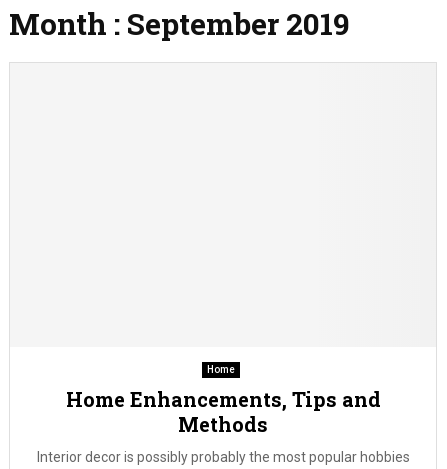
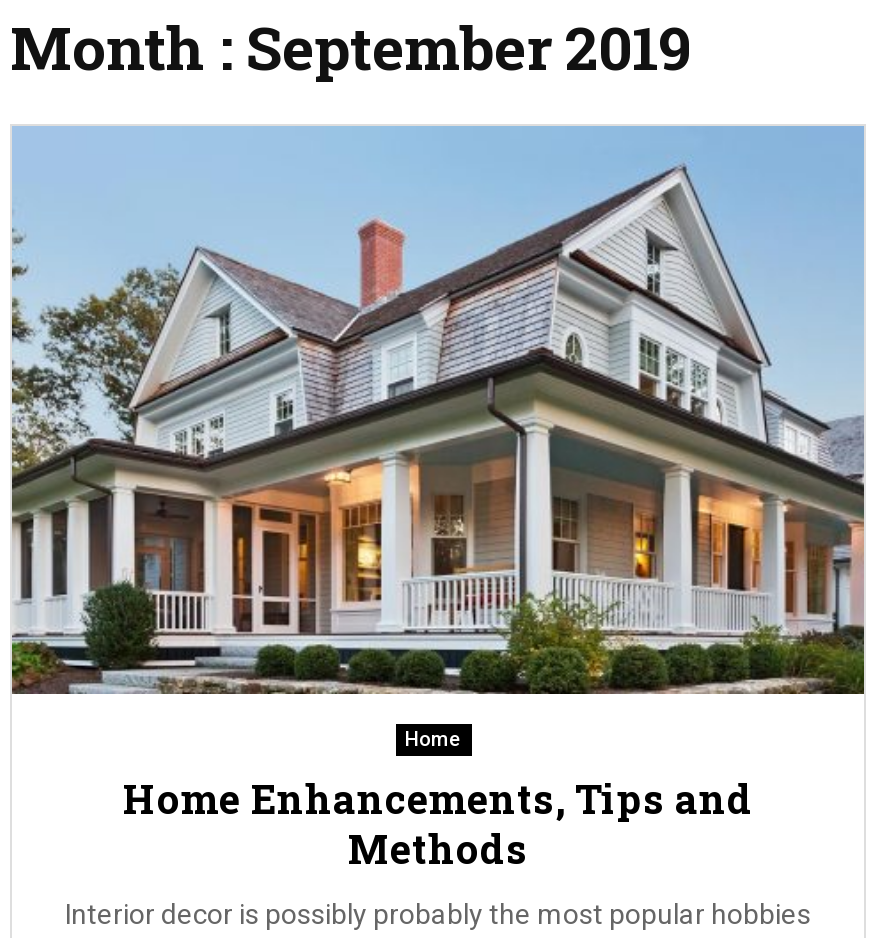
+ [image]
